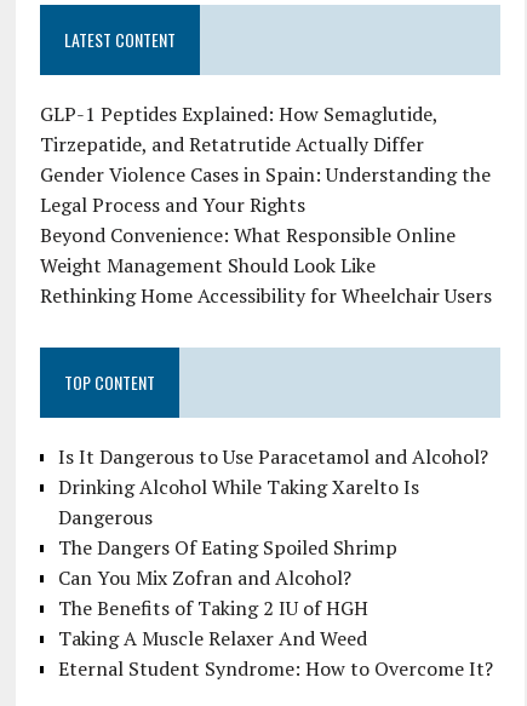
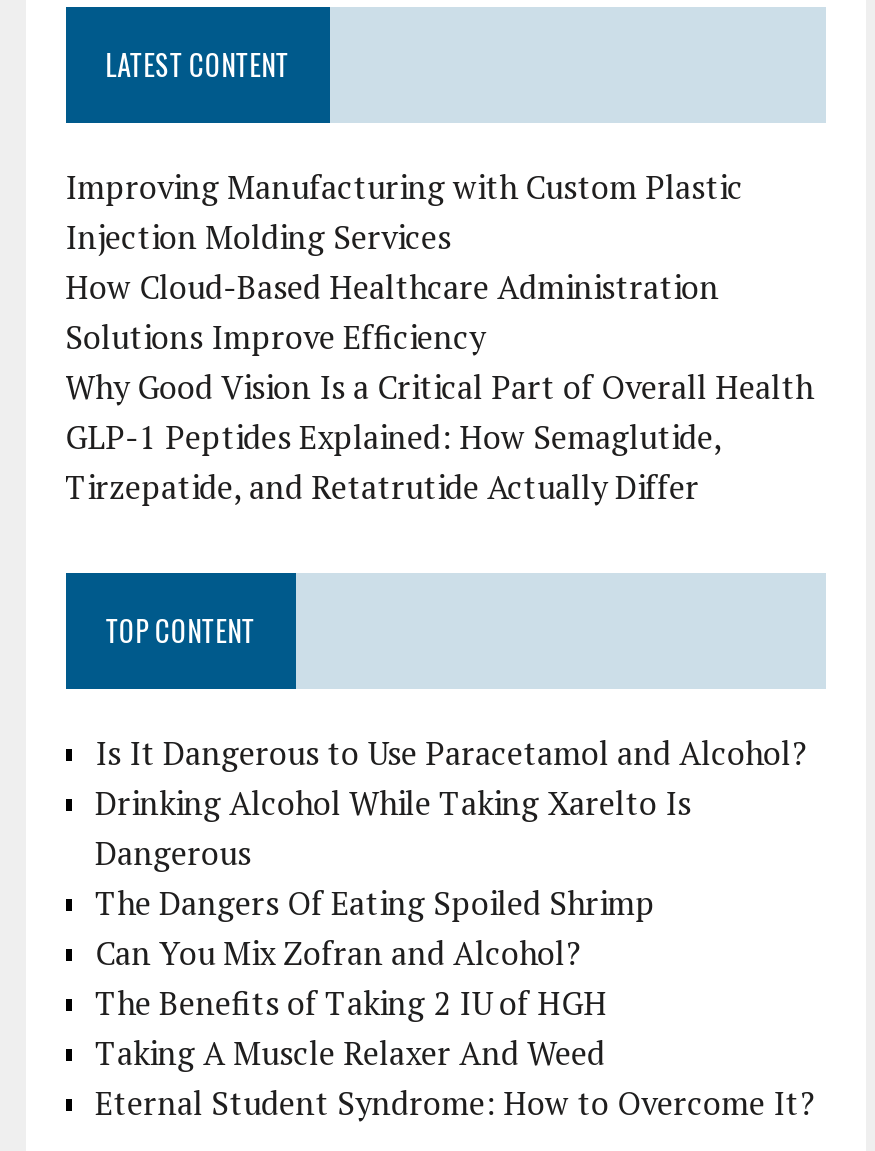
+ Improving Manufacturing with Custom Plastic
+ Injection Molding Services
+ How Cloud-Based Healthcare Administration
+ Solutions Improve Efficiency
+ Why Good Vision Is a Critical Part of Overall Health

moved down: GLP-1 Peptides Explained: How Semaglutide, | Tirzepatide, and Retatrutide Actually Differ

- Gender Violence Cases in Spain: Understanding the
- Legal Process and Your Rights
- Beyond Convenience: What Responsible Online
- Weight Management Should Look Like
- Rethinking Home Accessibility for Wheelchair Users
